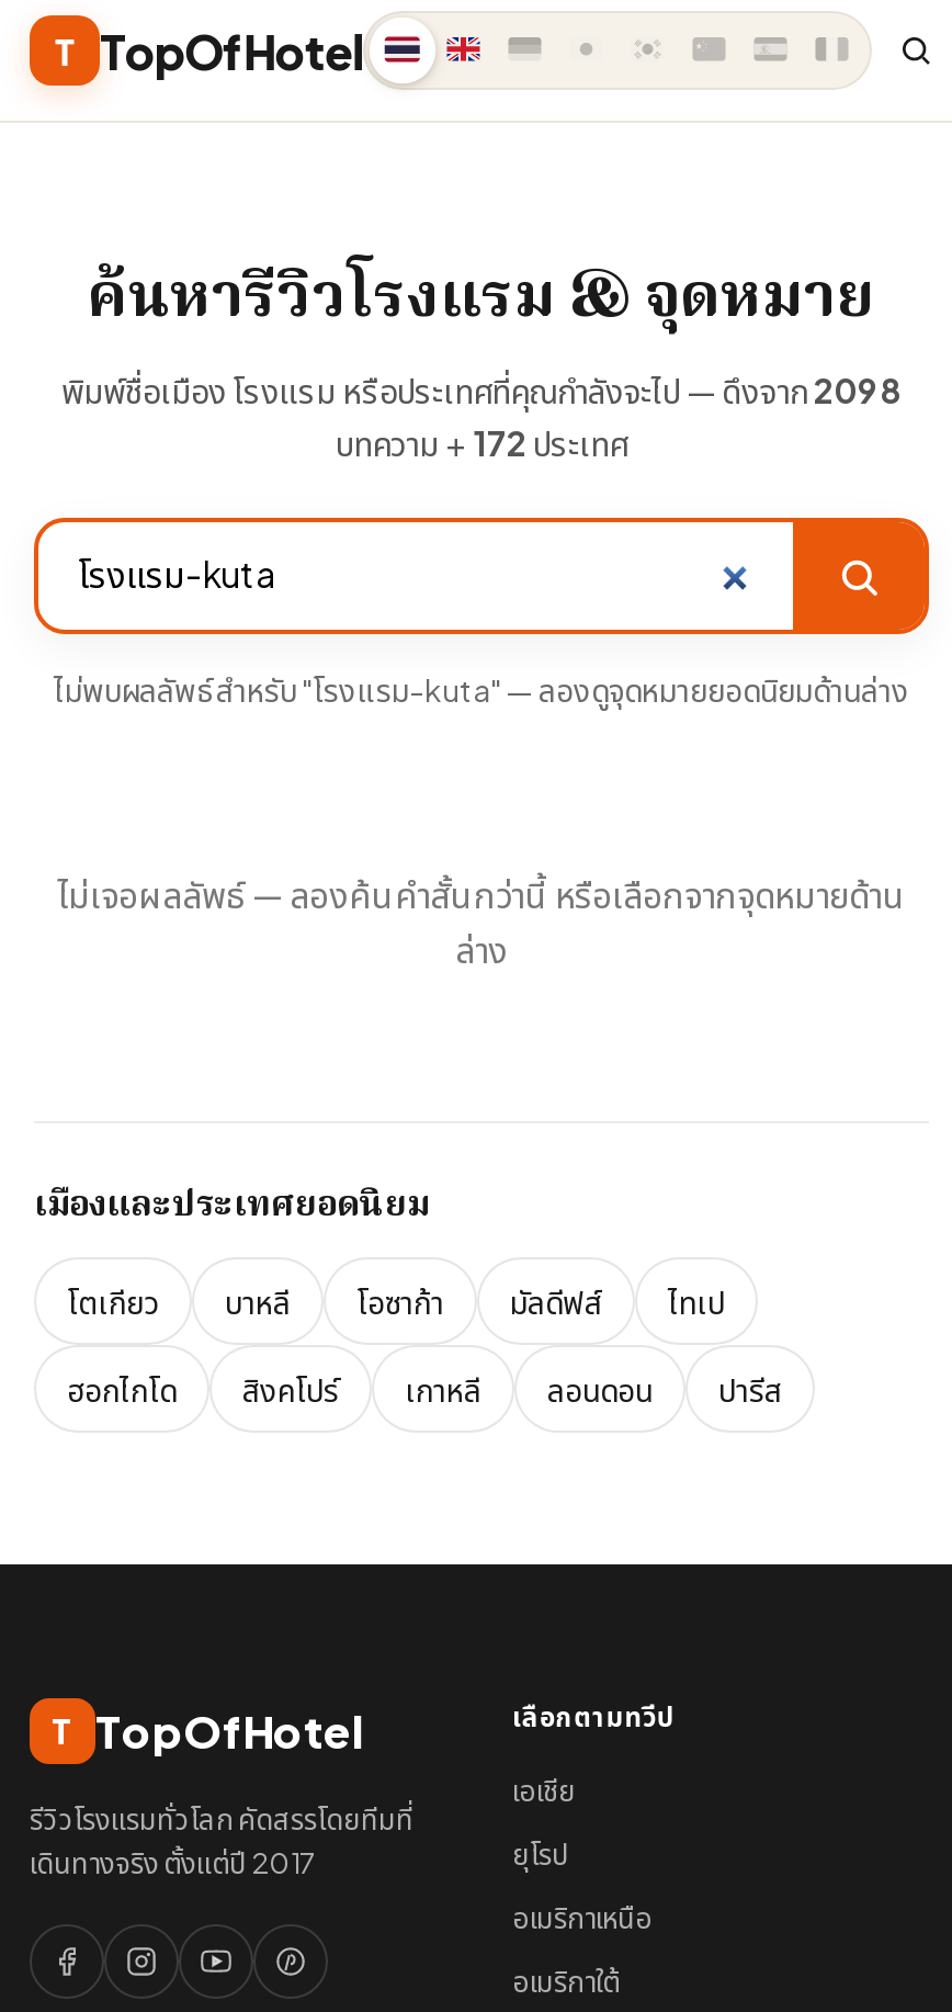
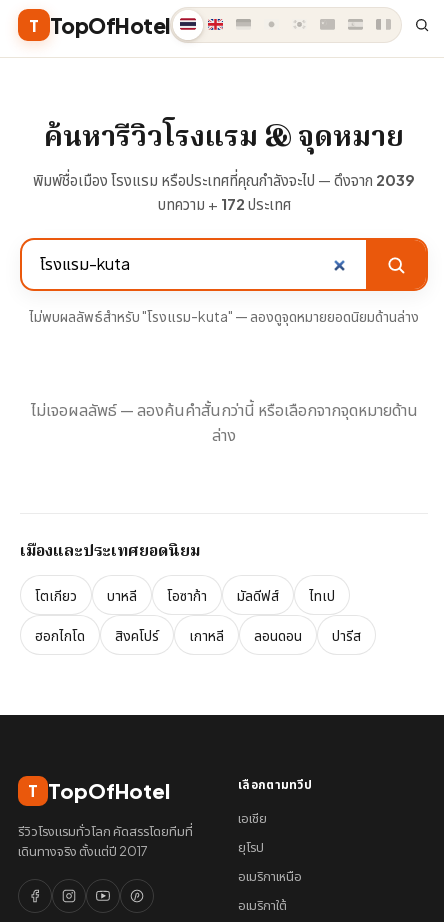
- พิมพ์ชื่อเมือง โรงแรม หรือประเทศที่คุณกำลังจะไป — ดึงจาก2098
+ พิมพ์ชื่อเมือง โรงแรม หรือประเทศที่คุณกำลังจะไป — ดึงจาก2039
